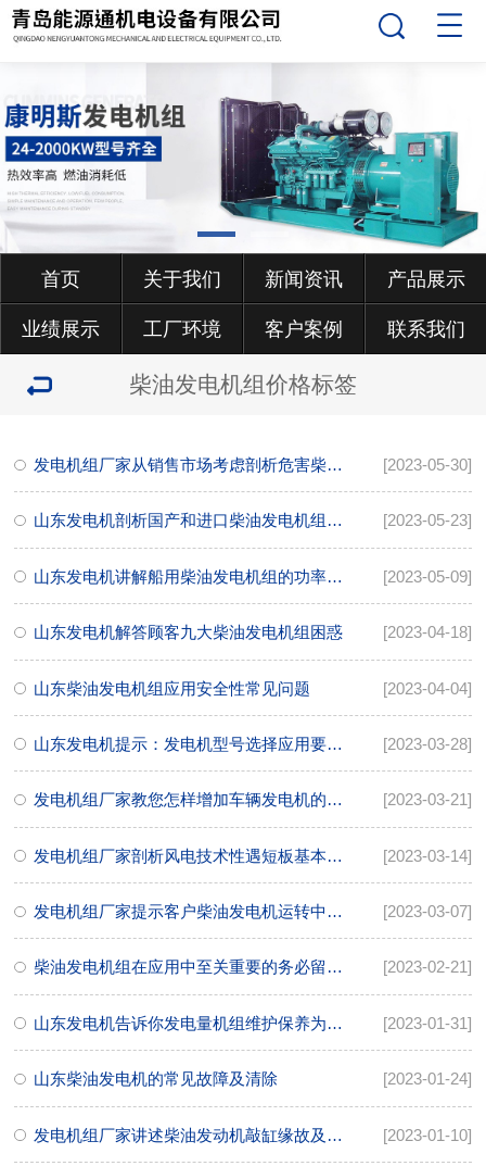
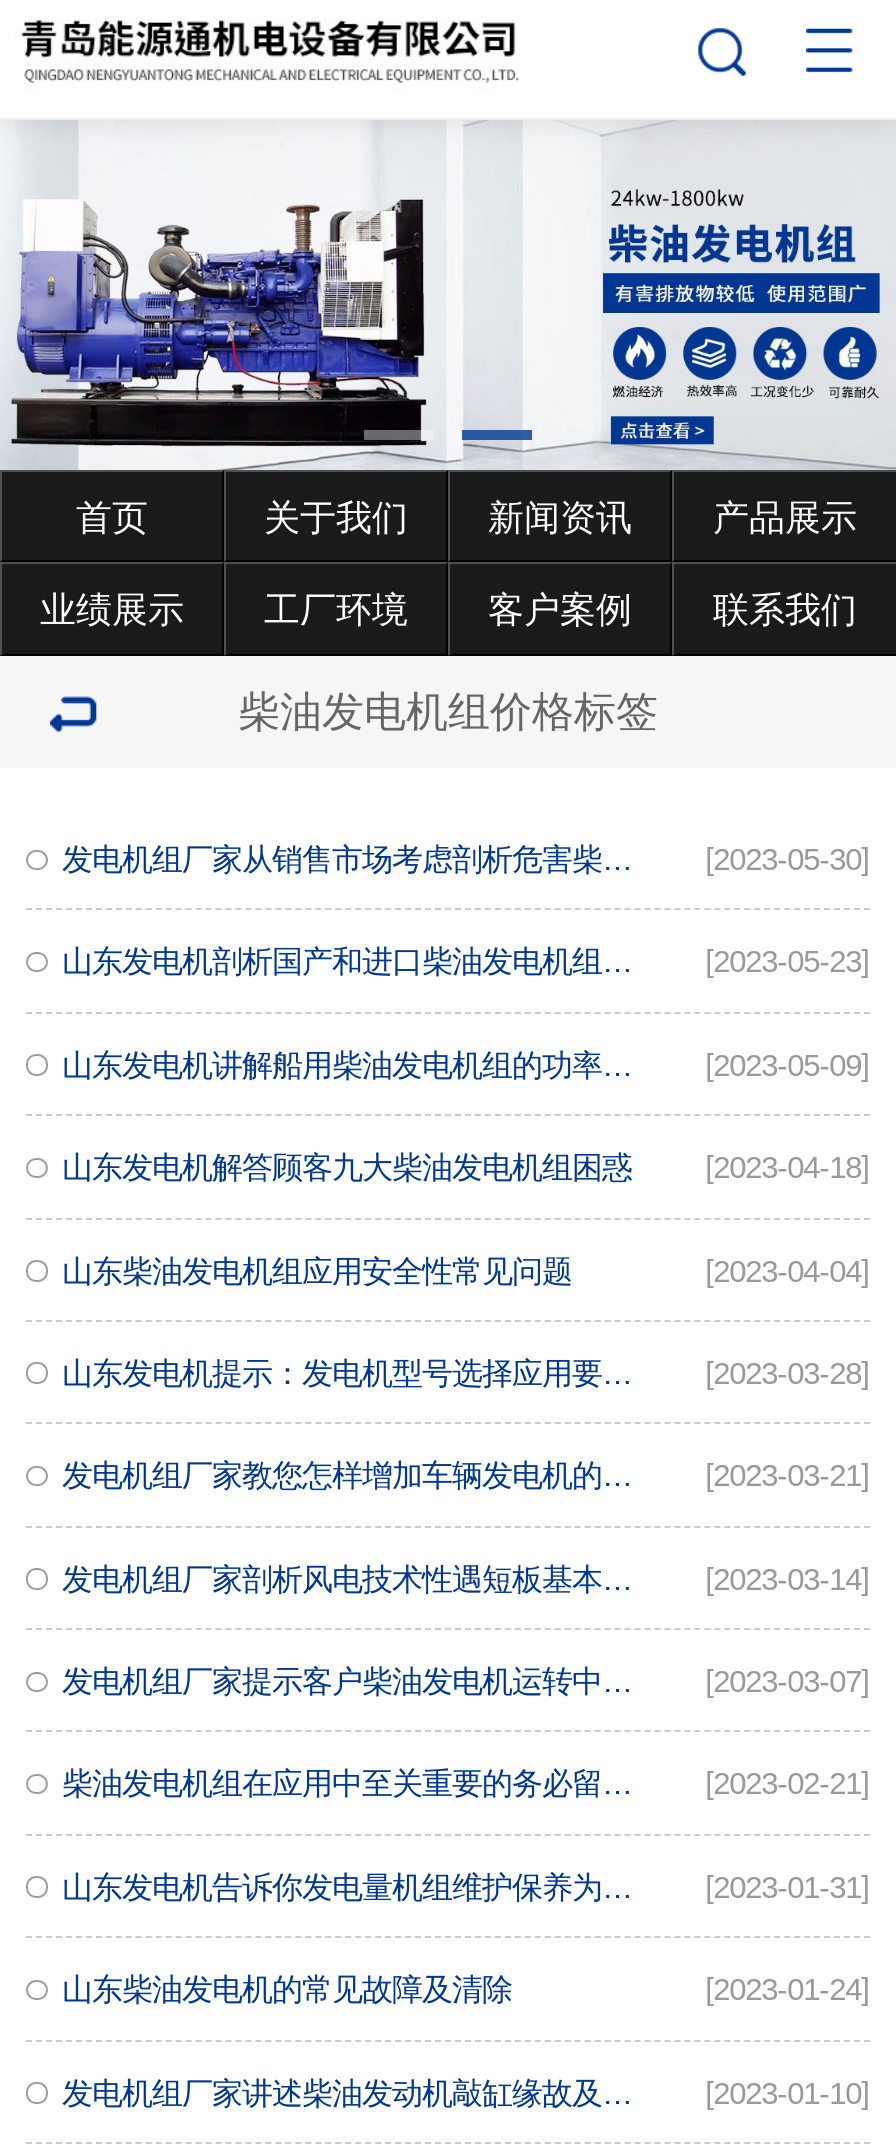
- [image]
+ [image]
